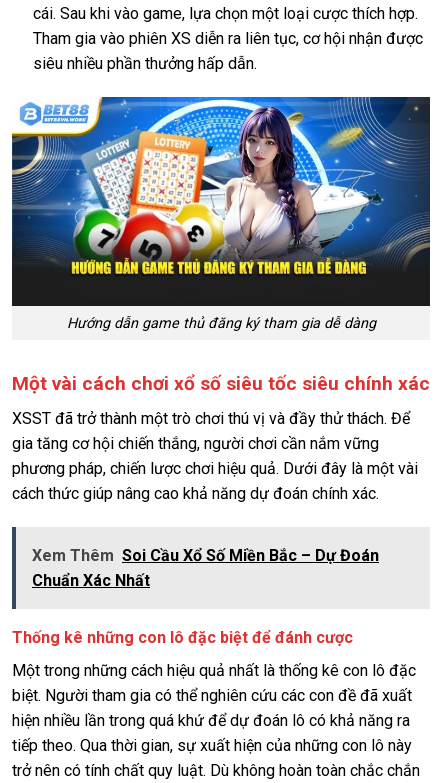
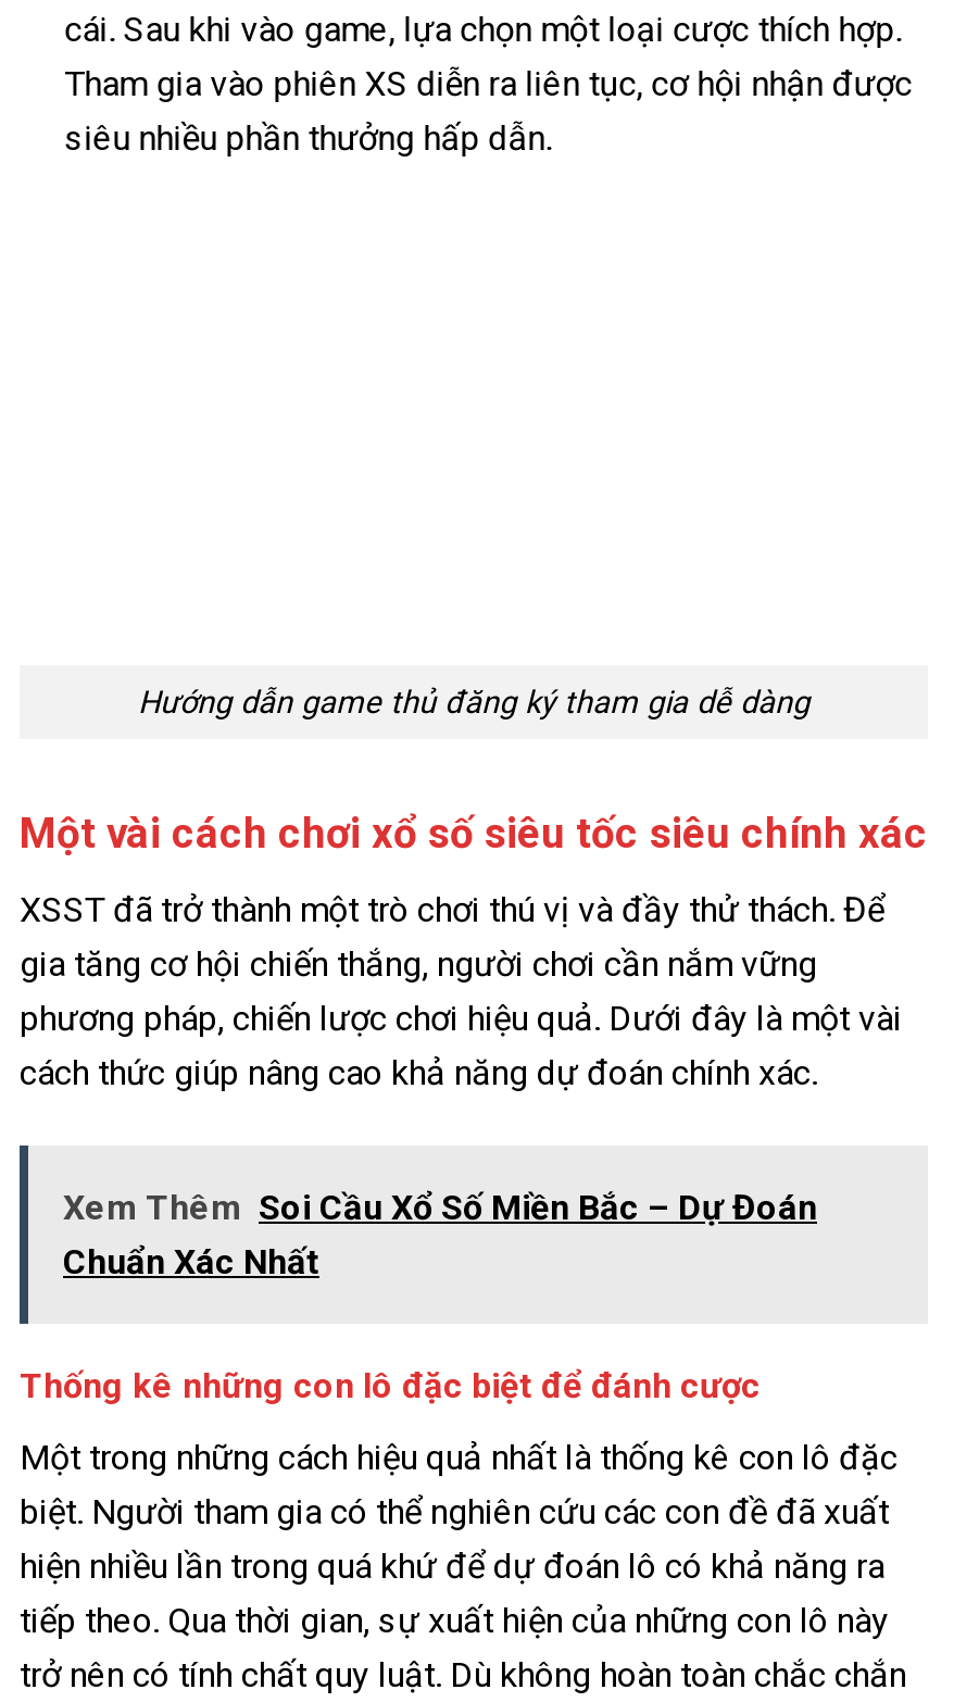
- [image]
